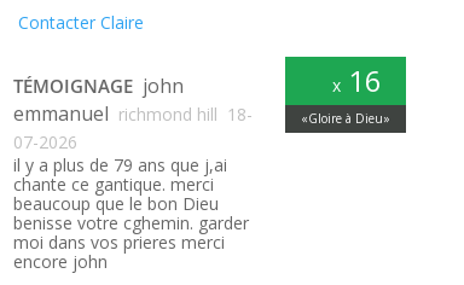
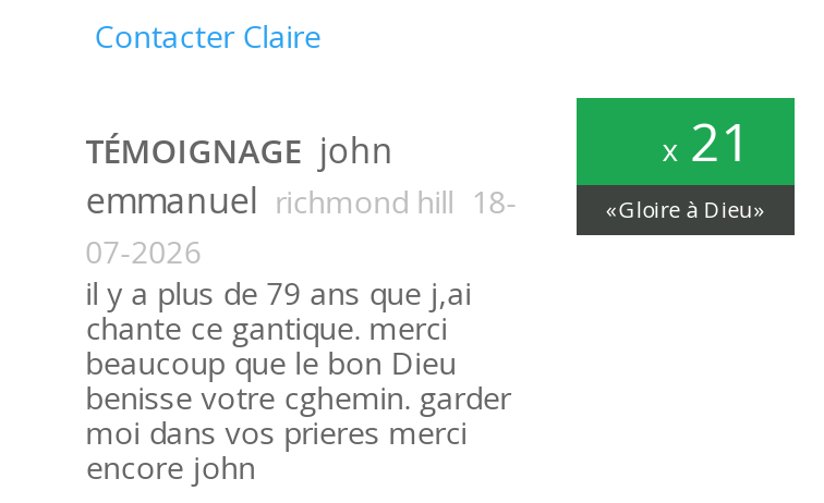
- x 16
+ x 21
